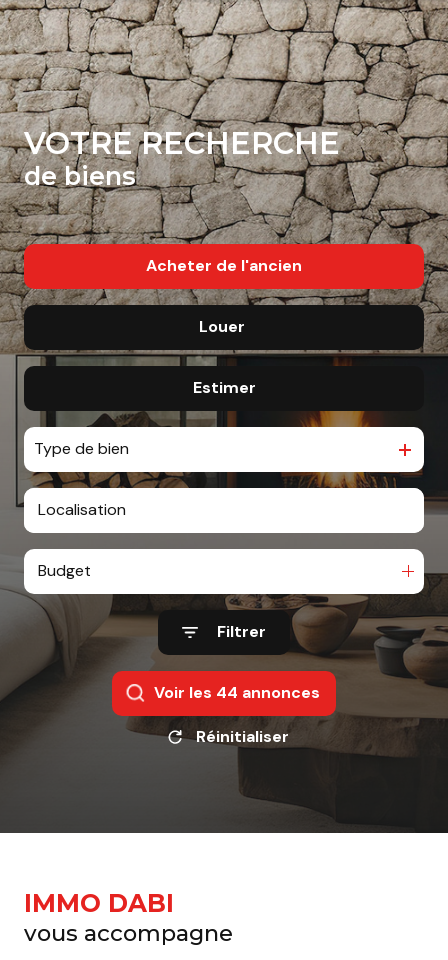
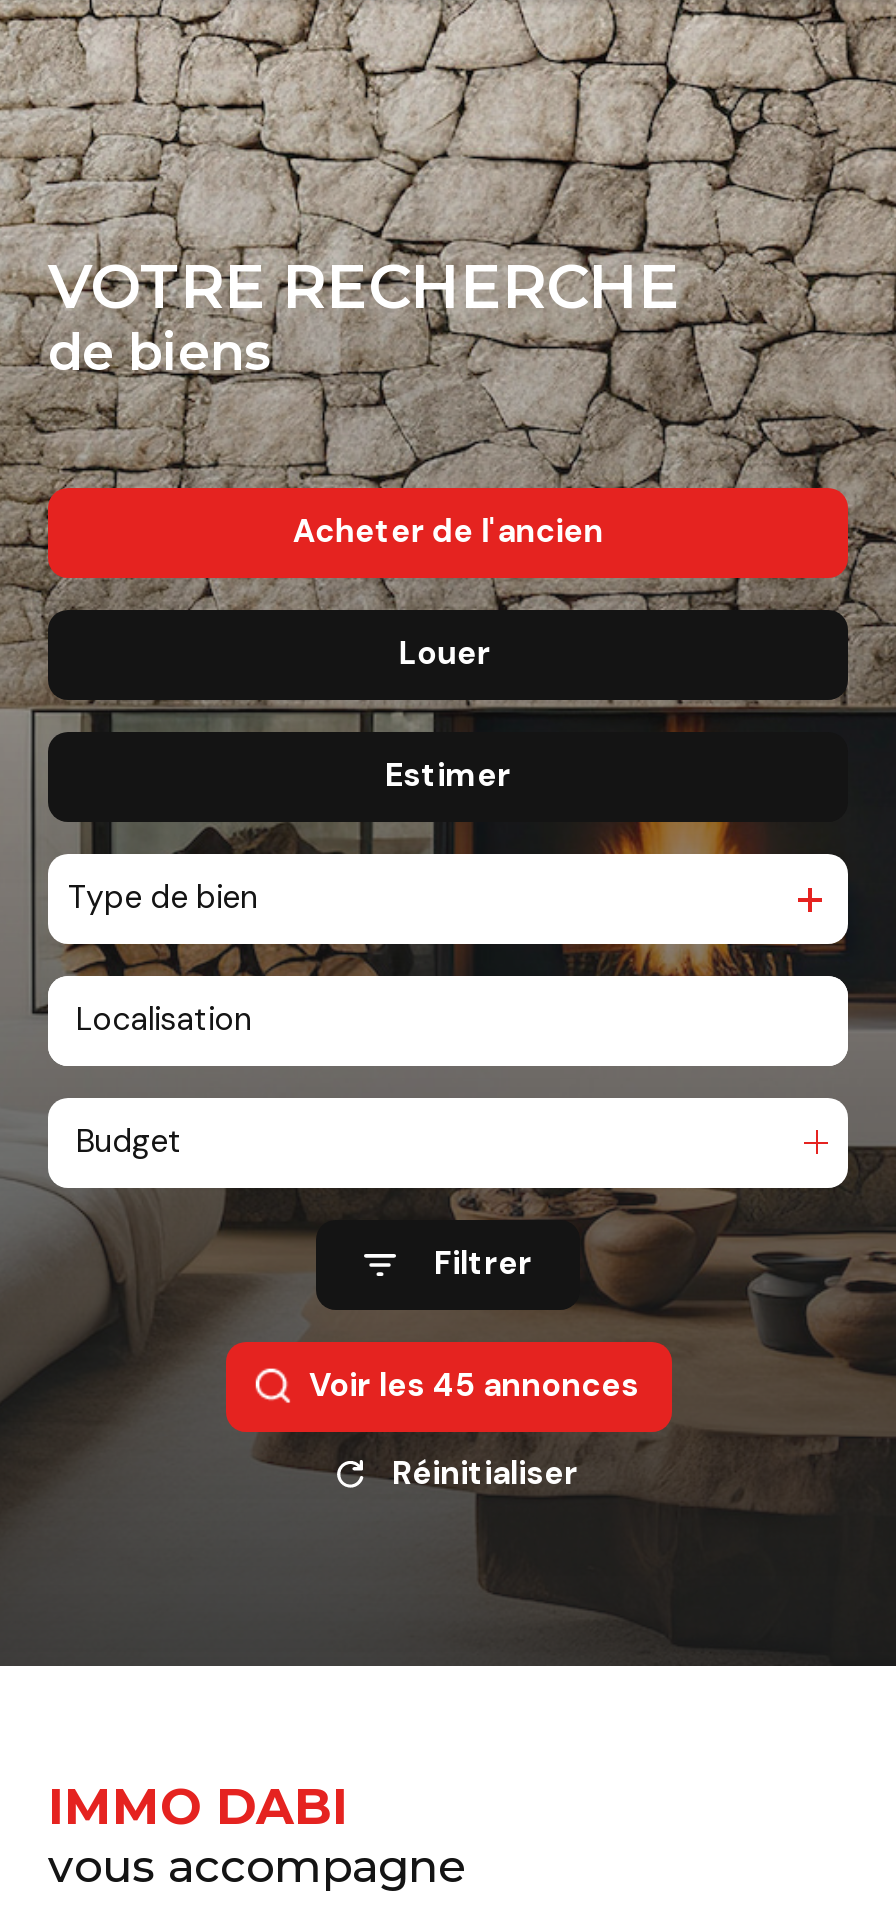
- Voir les 44 annonces
+ Voir les 45 annonces
